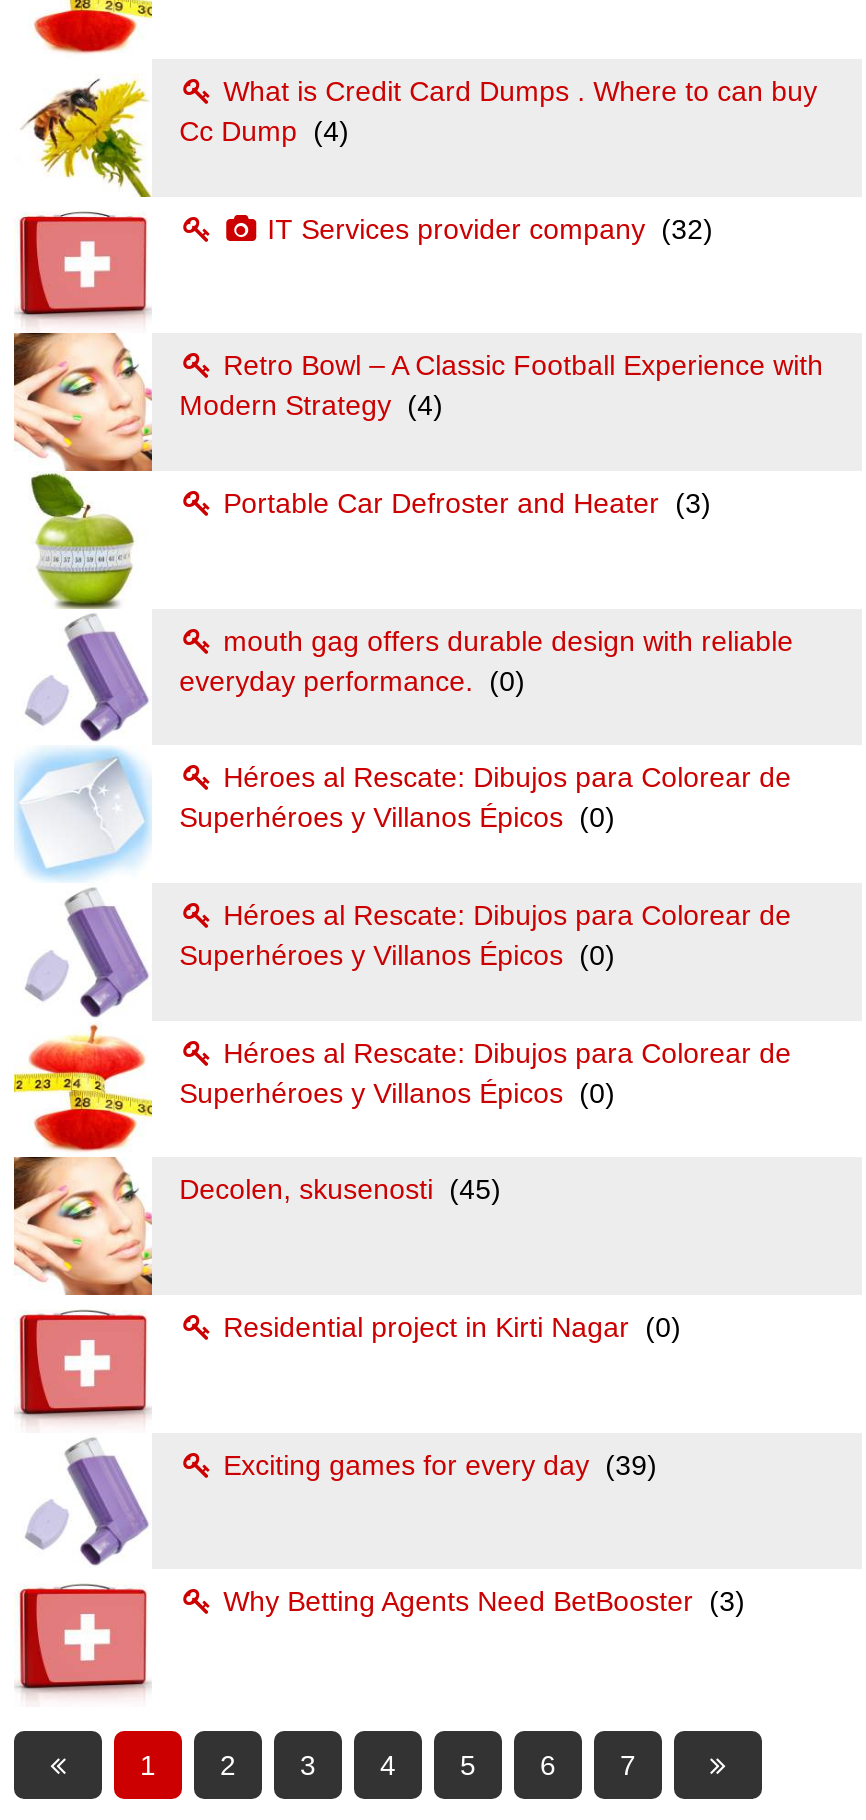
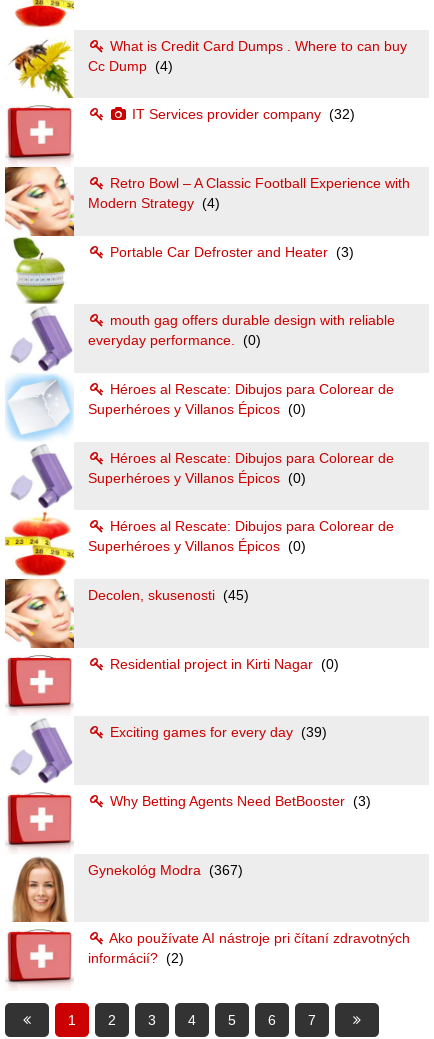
+ [image]
+ Gynekológ Modra (367)

+ Ako používate AI nástroje pri čítaní zdravotných
+ informácií? (2)
